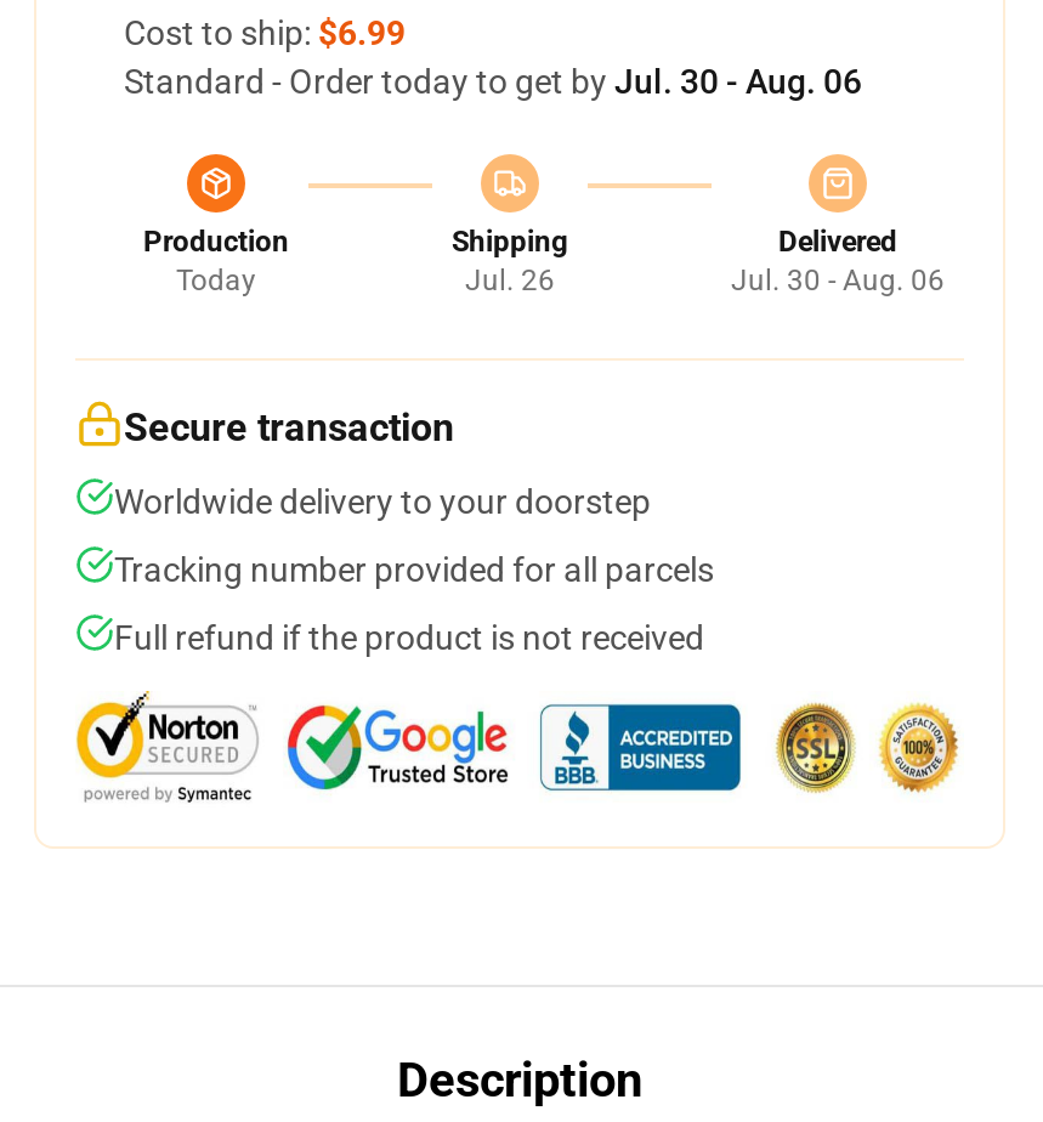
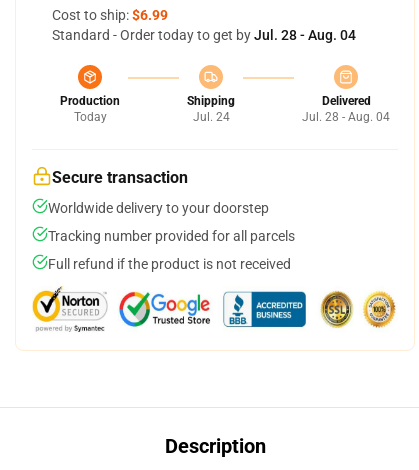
- Standard - Order today to get by Jul. 30 - Aug. 06
+ Standard - Order today to get by Jul. 28 - Aug. 04

- Jul. 26
+ Jul. 24

- Jul. 30 - Aug. 06
+ Jul. 28 - Aug. 04
